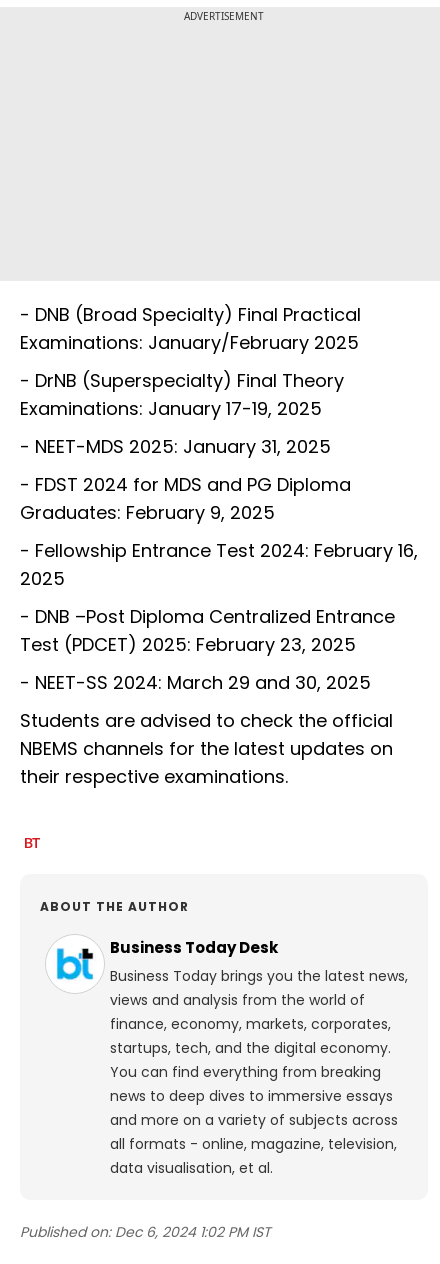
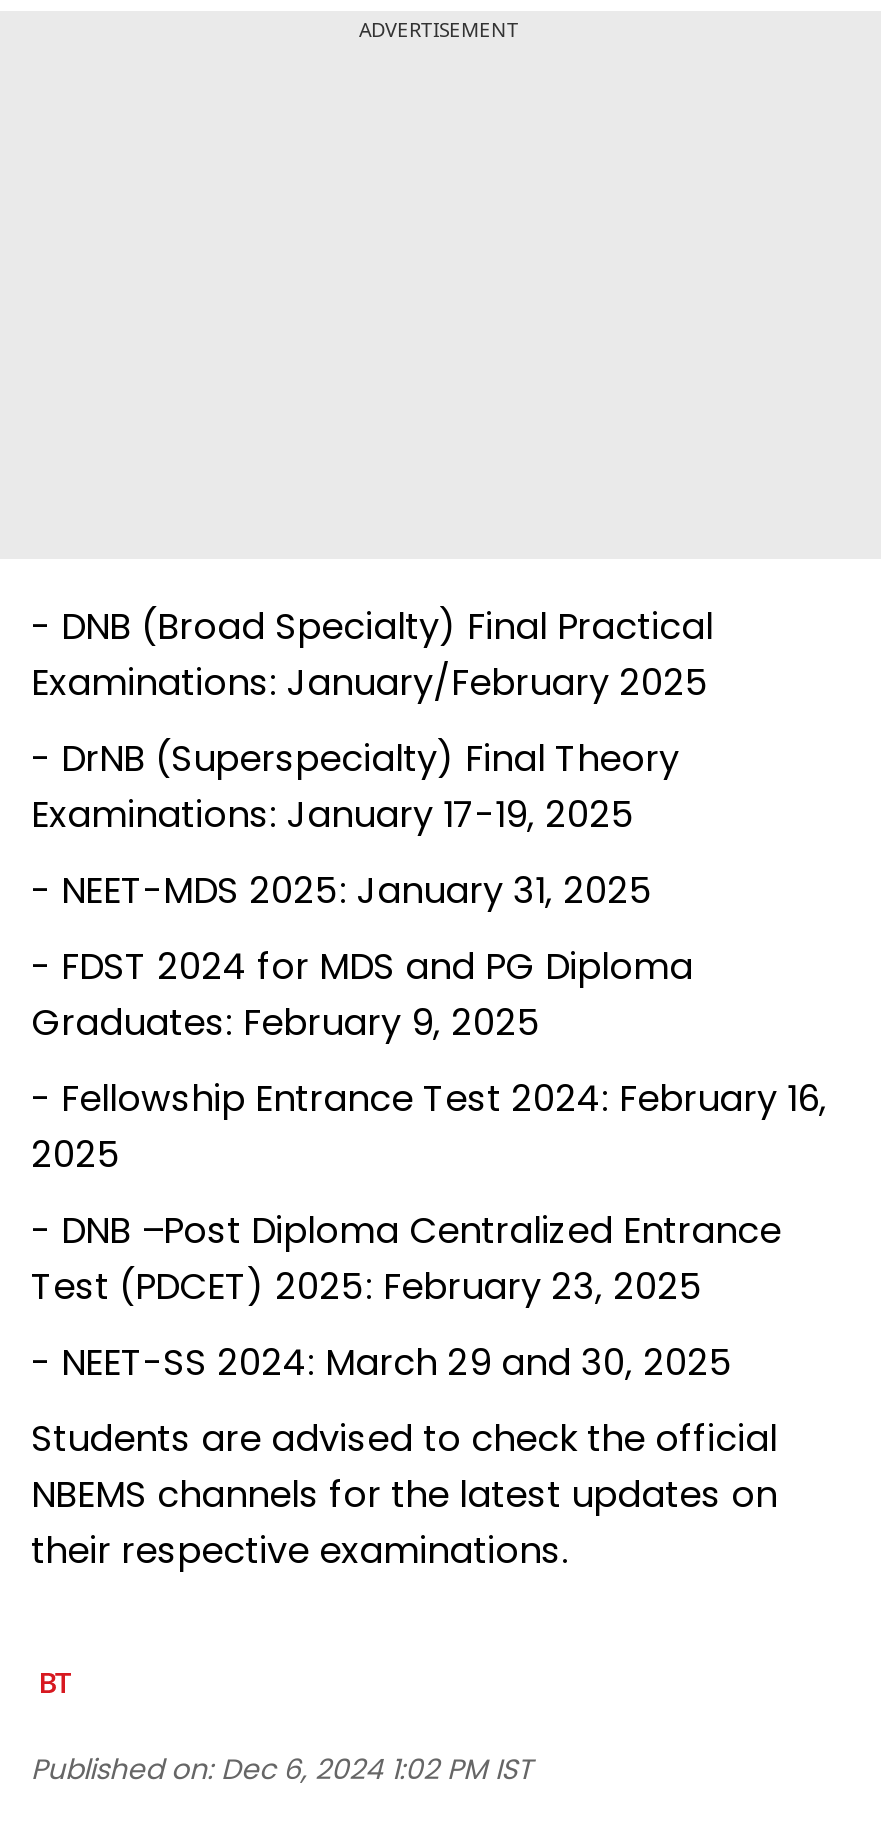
- [image]
- ABOUT THE AUTHOR
- Business Today Desk
- Business Today brings you the latest news,
- views and analysis from the world of
- finance, economy, markets, corporates,
- startups, tech, and the digital economy.
- You can find everything from breaking
- news to deep dives to immersive essays
- and more on a variety of subjects across
- all formats - online, magazine, television,
- data visualisation, et al.
